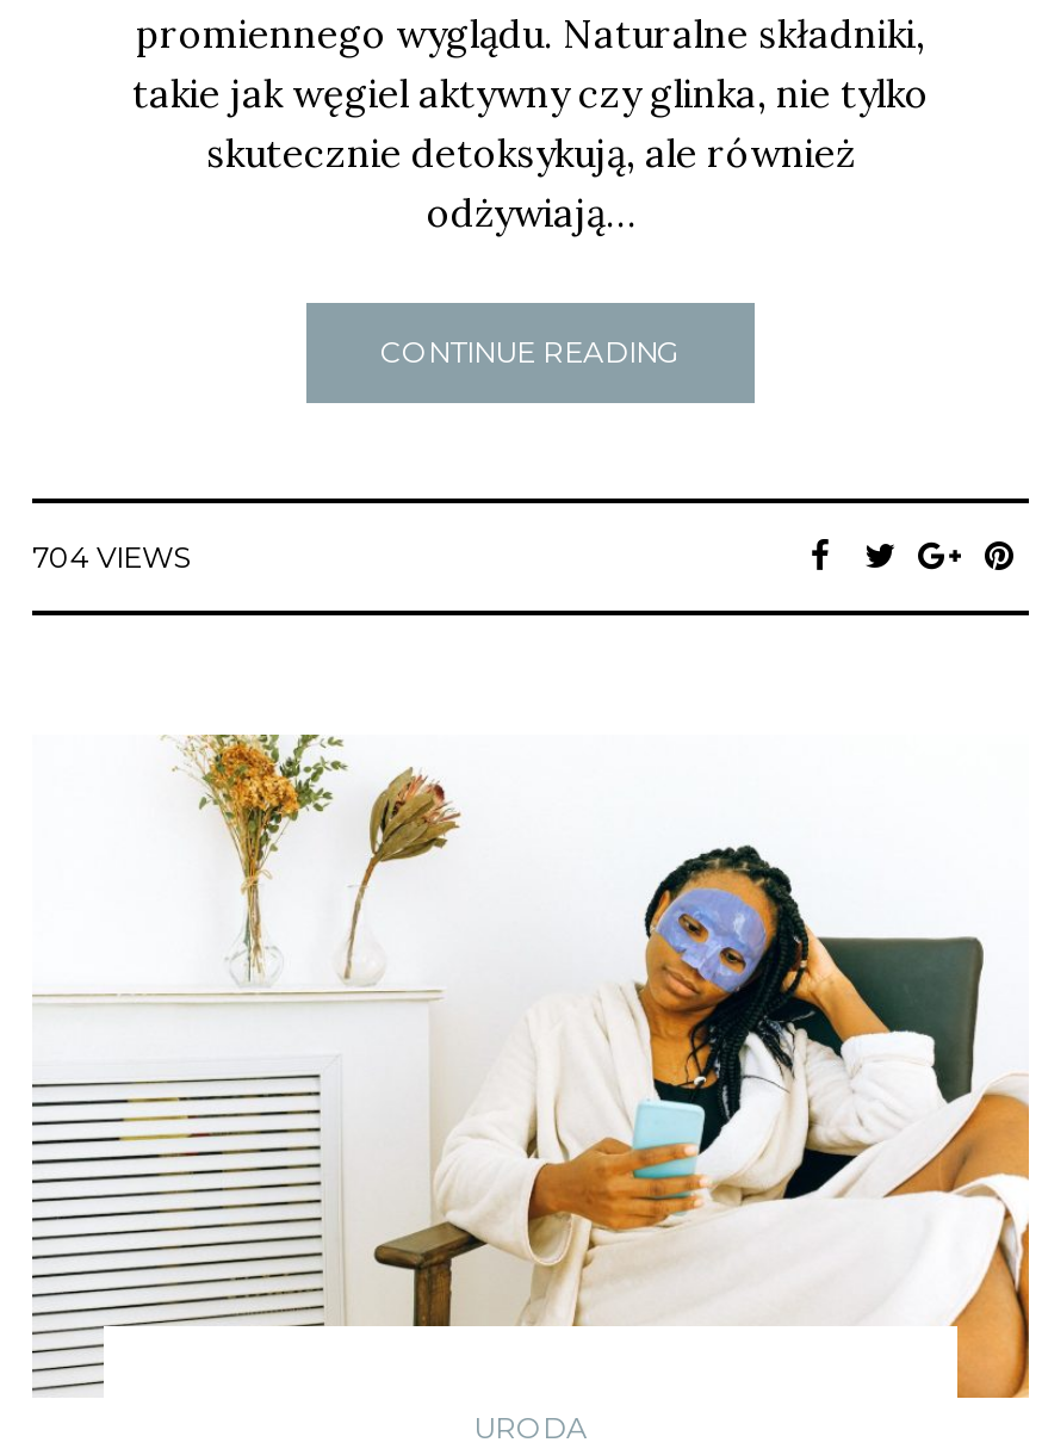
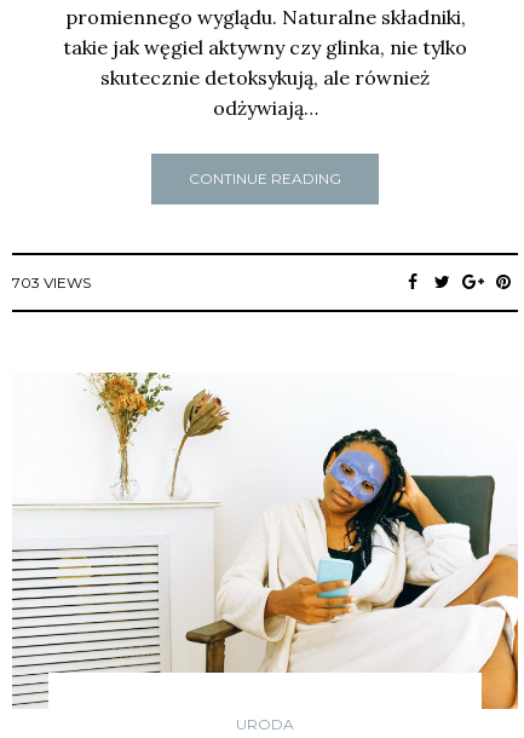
- 704 VIEWS
+ 703 VIEWS
